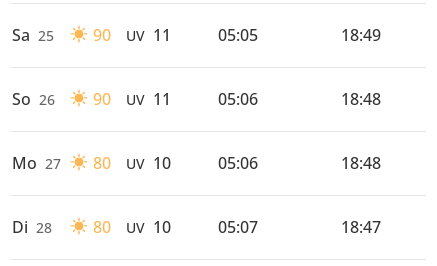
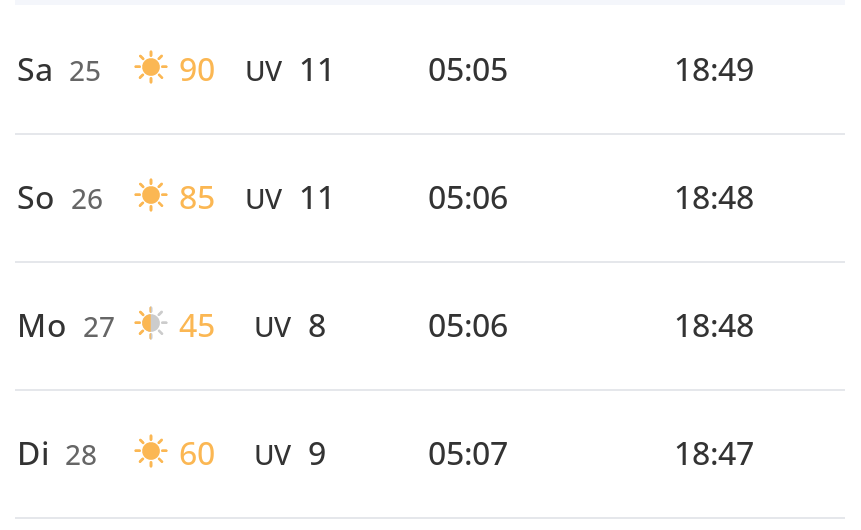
- So 26 90 UV 11
+ So 26 85 UV 11

- 80
+ 45

- UV 10
+ UV 8

- 80
+ 60

- UV 10
+ UV 9
